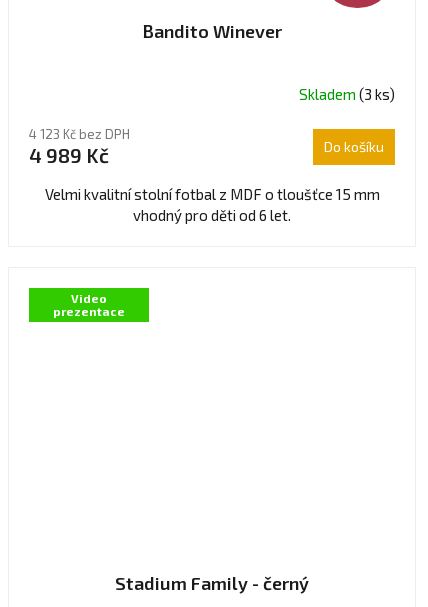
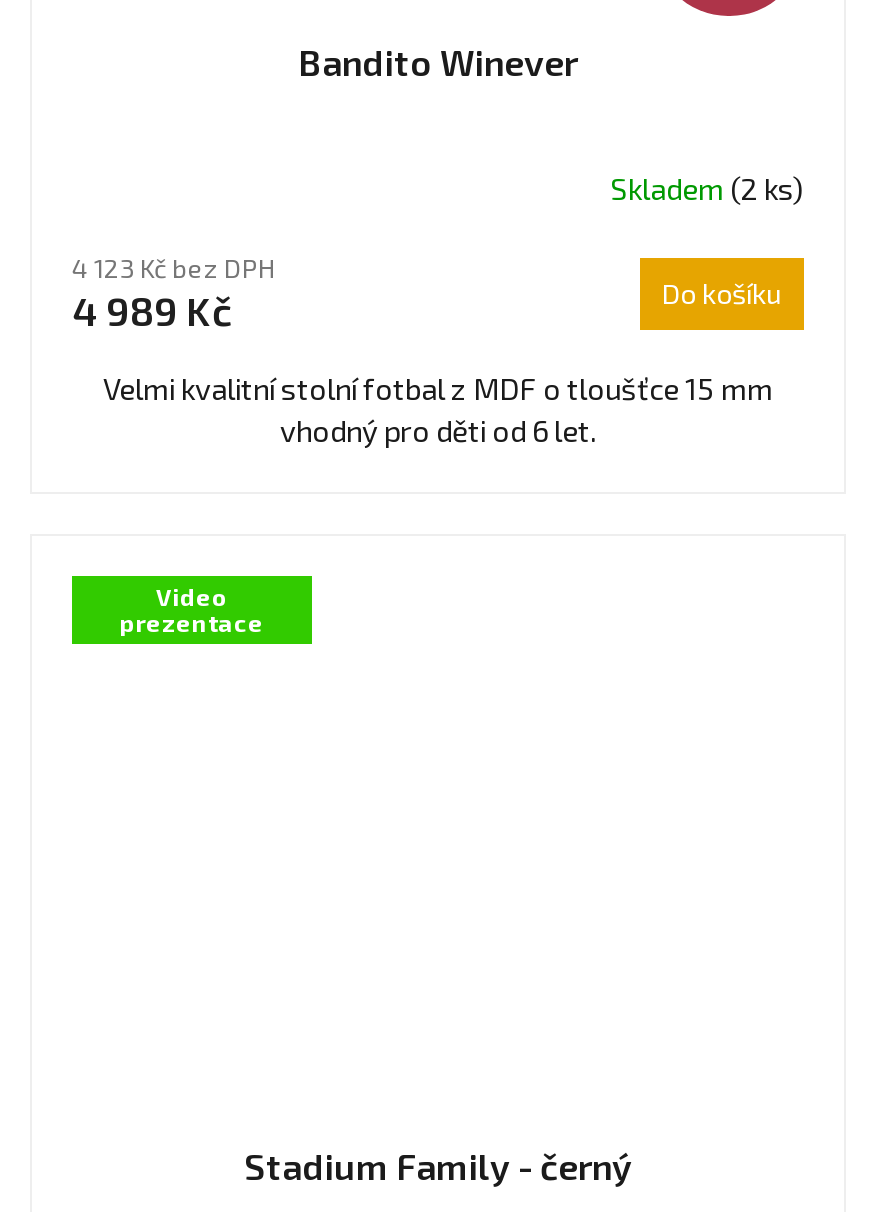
- Skladem (3 ks)
+ Skladem (2 ks)
